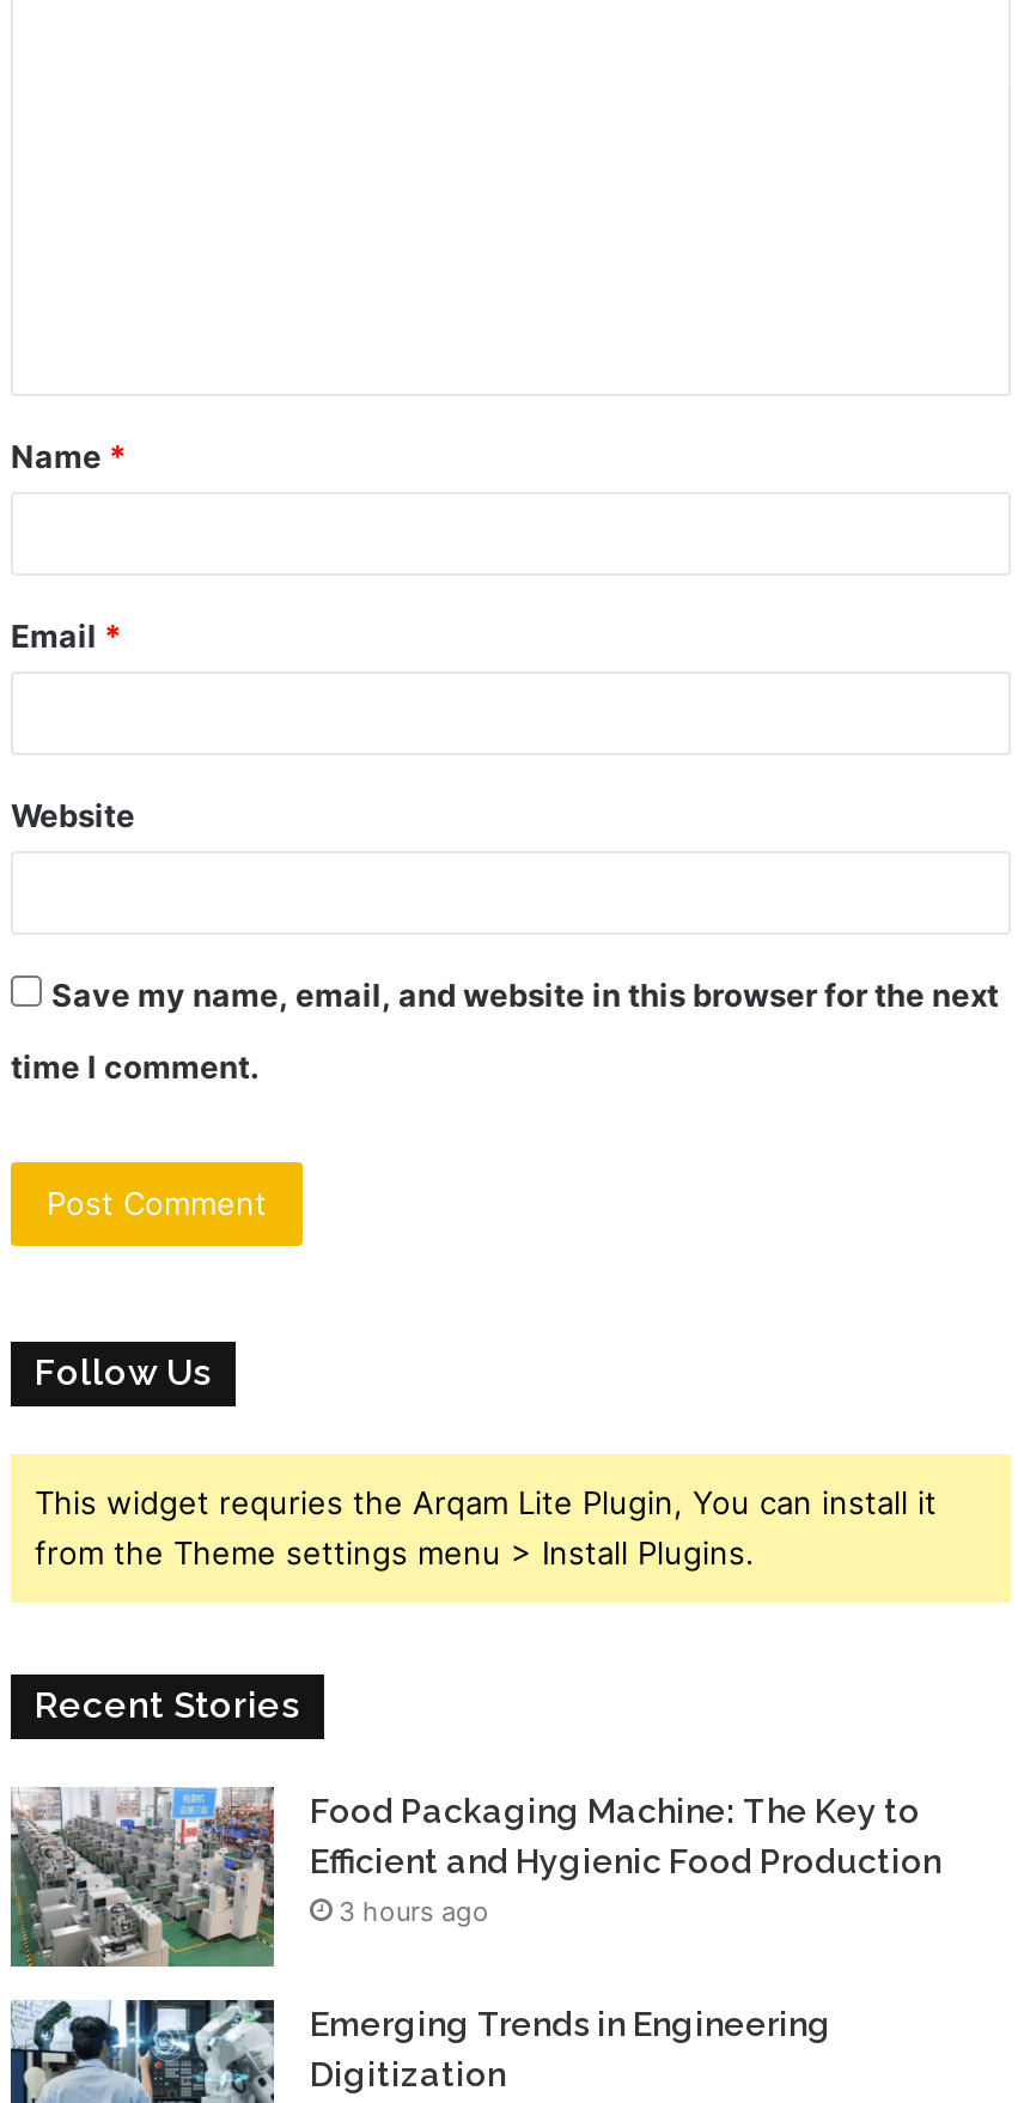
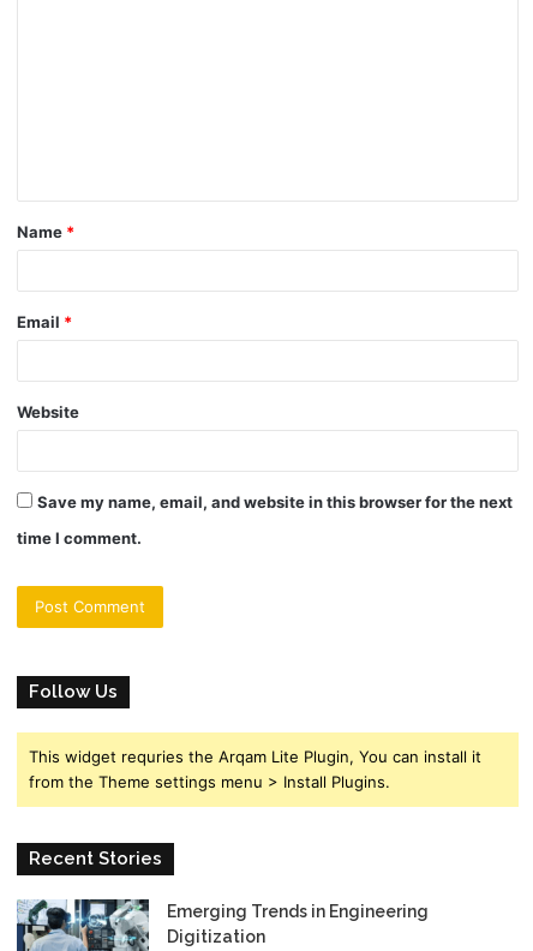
- [image]
- Food Packaging Machine: The Key to
- Efficient and Hygienic Food Production
- 3 hours ago
